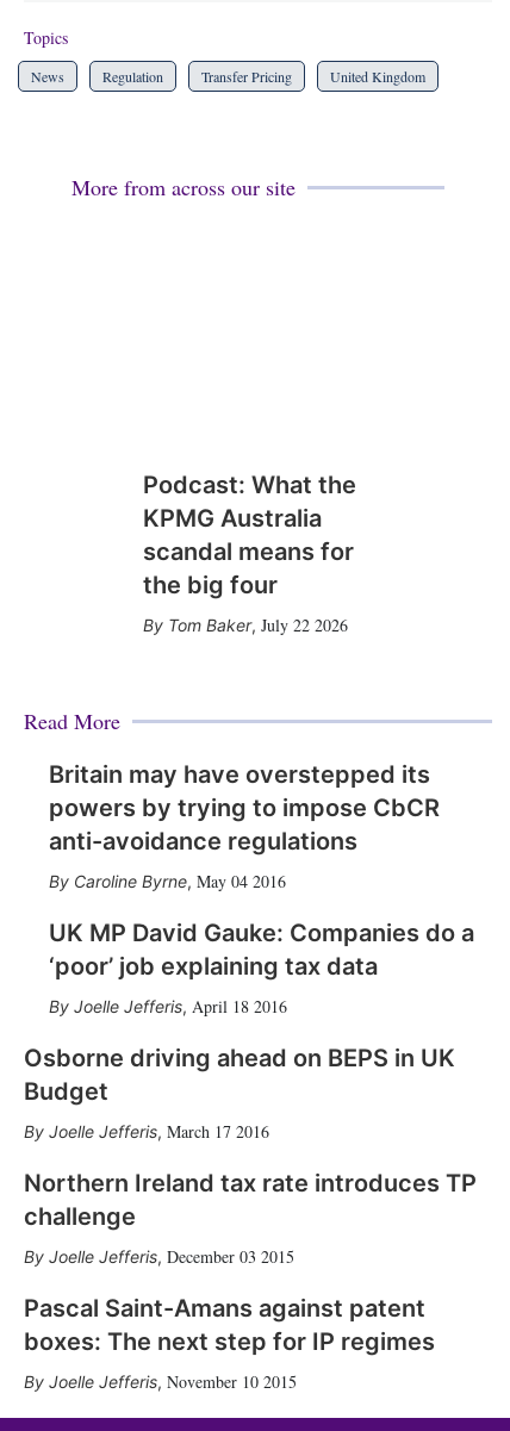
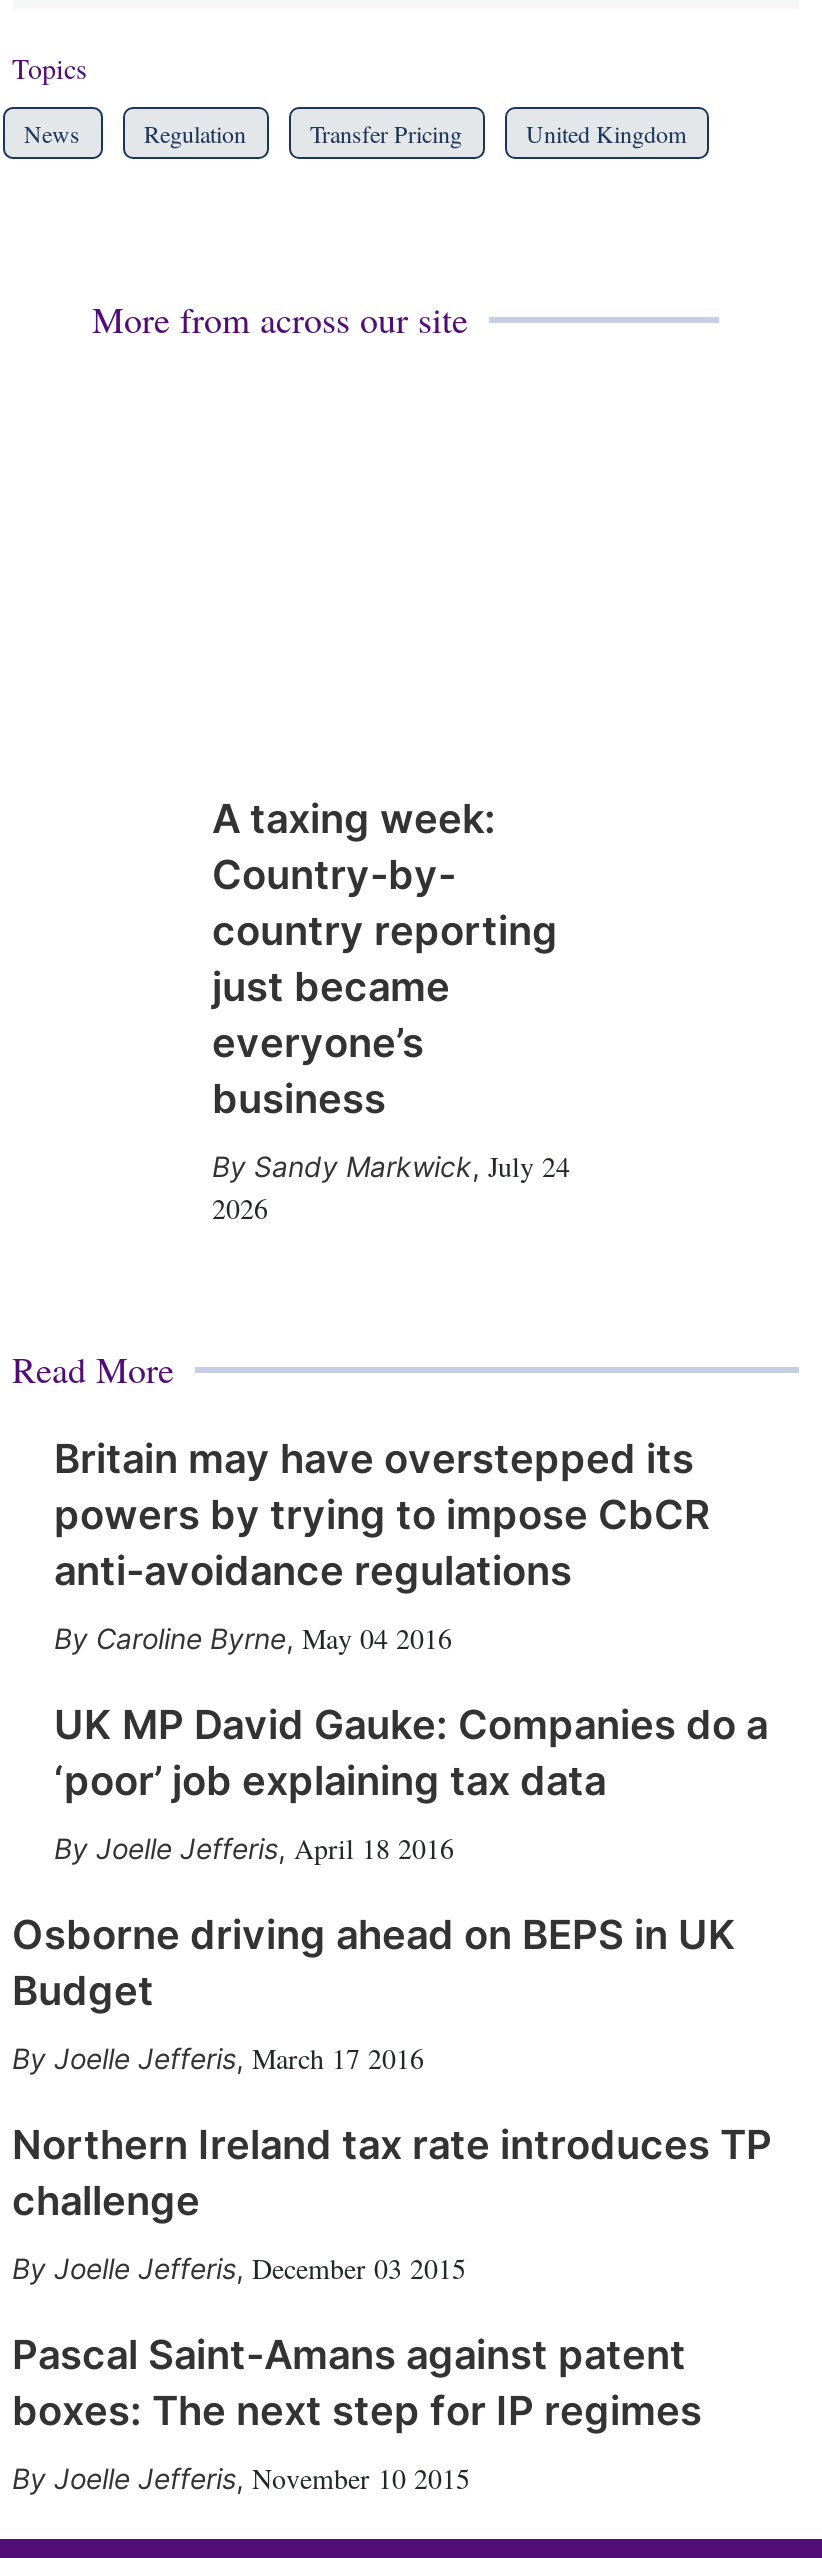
- Podcast: What the
- KPMG Australia
- scandal means for
- the big four
+ A taxing week:
+ Country-by-
+ country reporting
+ just became
+ everyone’s
+ business

- Tom Baker, July 22 2026
+ Sandy Markwick, July 24
+ 2026
